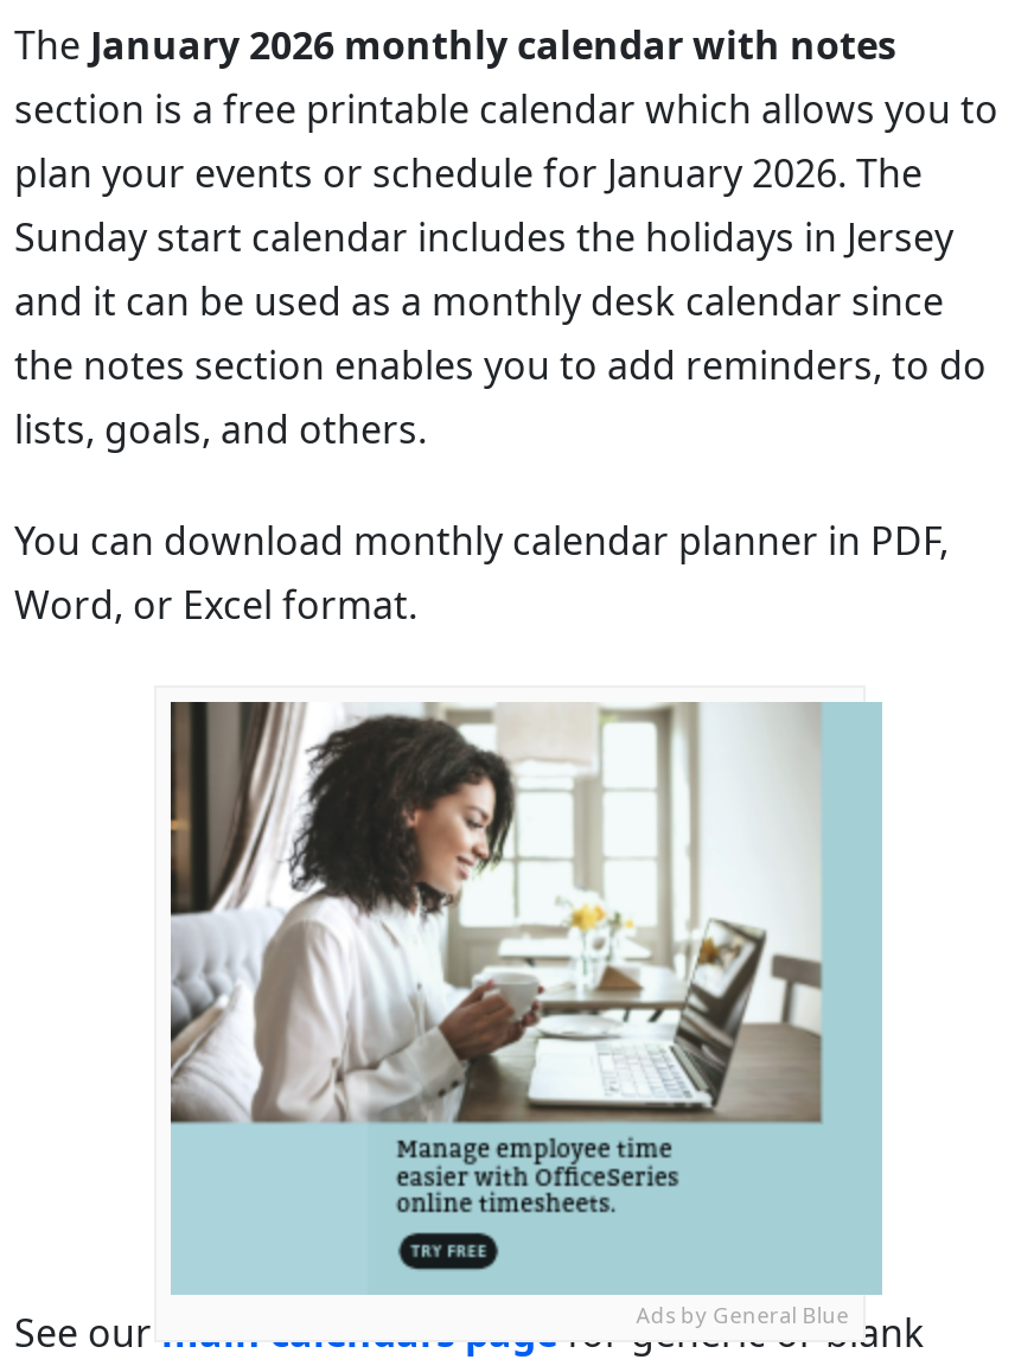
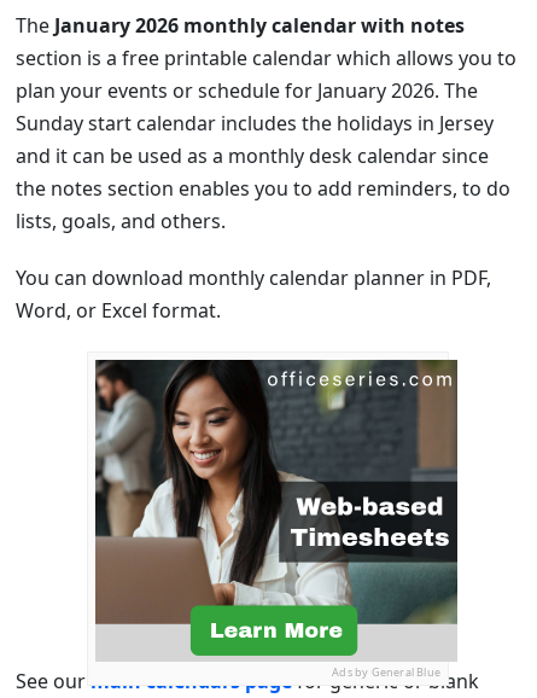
- [image]
+ [image]
